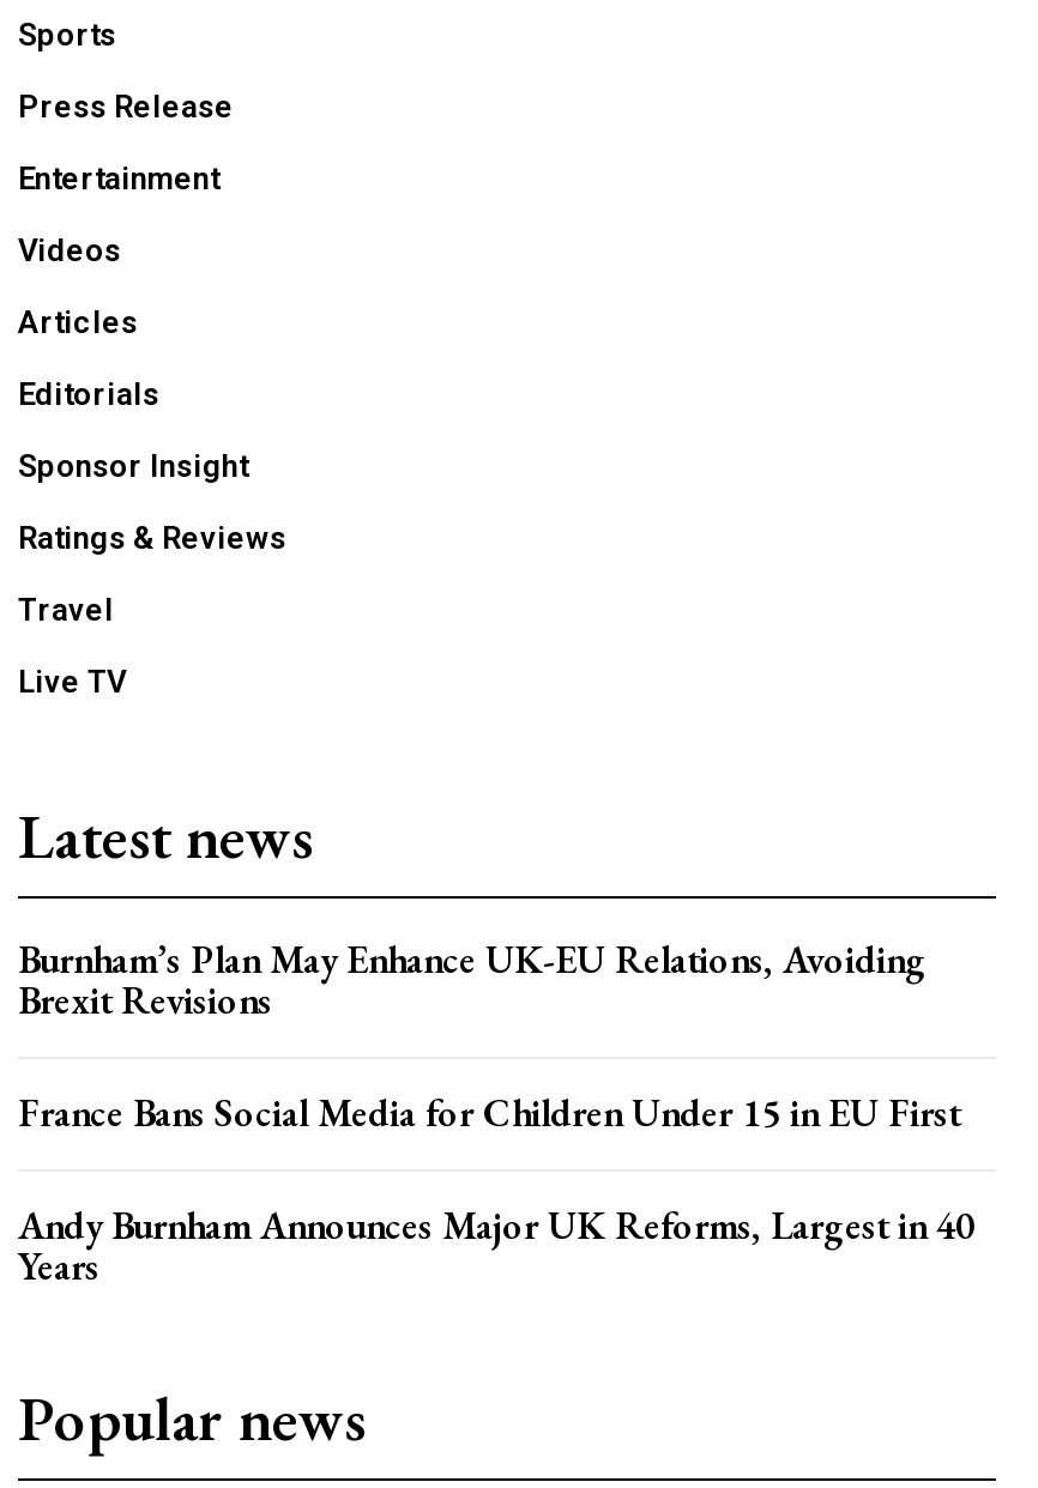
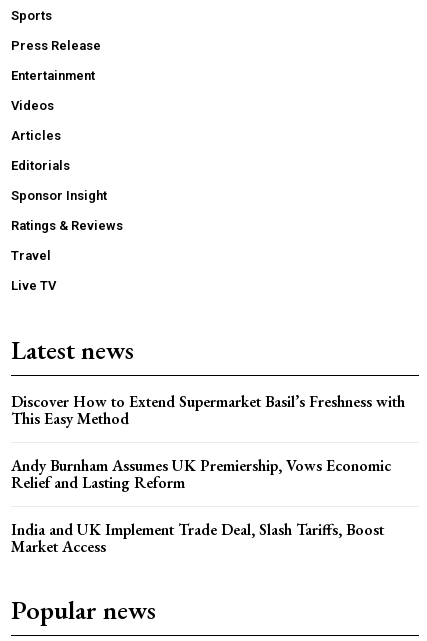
- Burnham’s Plan May Enhance UK-EU Relations, Avoiding
- Brexit Revisions
+ Discover How to Extend Supermarket Basil’s Freshness with
+ This Easy Method

- France Bans Social Media for Children Under 15 in EU First
+ Andy Burnham Assumes UK Premiership, Vows Economic
+ Relief and Lasting Reform

- Andy Burnham Announces Major UK Reforms, Largest in 40
- Years
+ India and UK Implement Trade Deal, Slash Tariffs, Boost
+ Market Access
